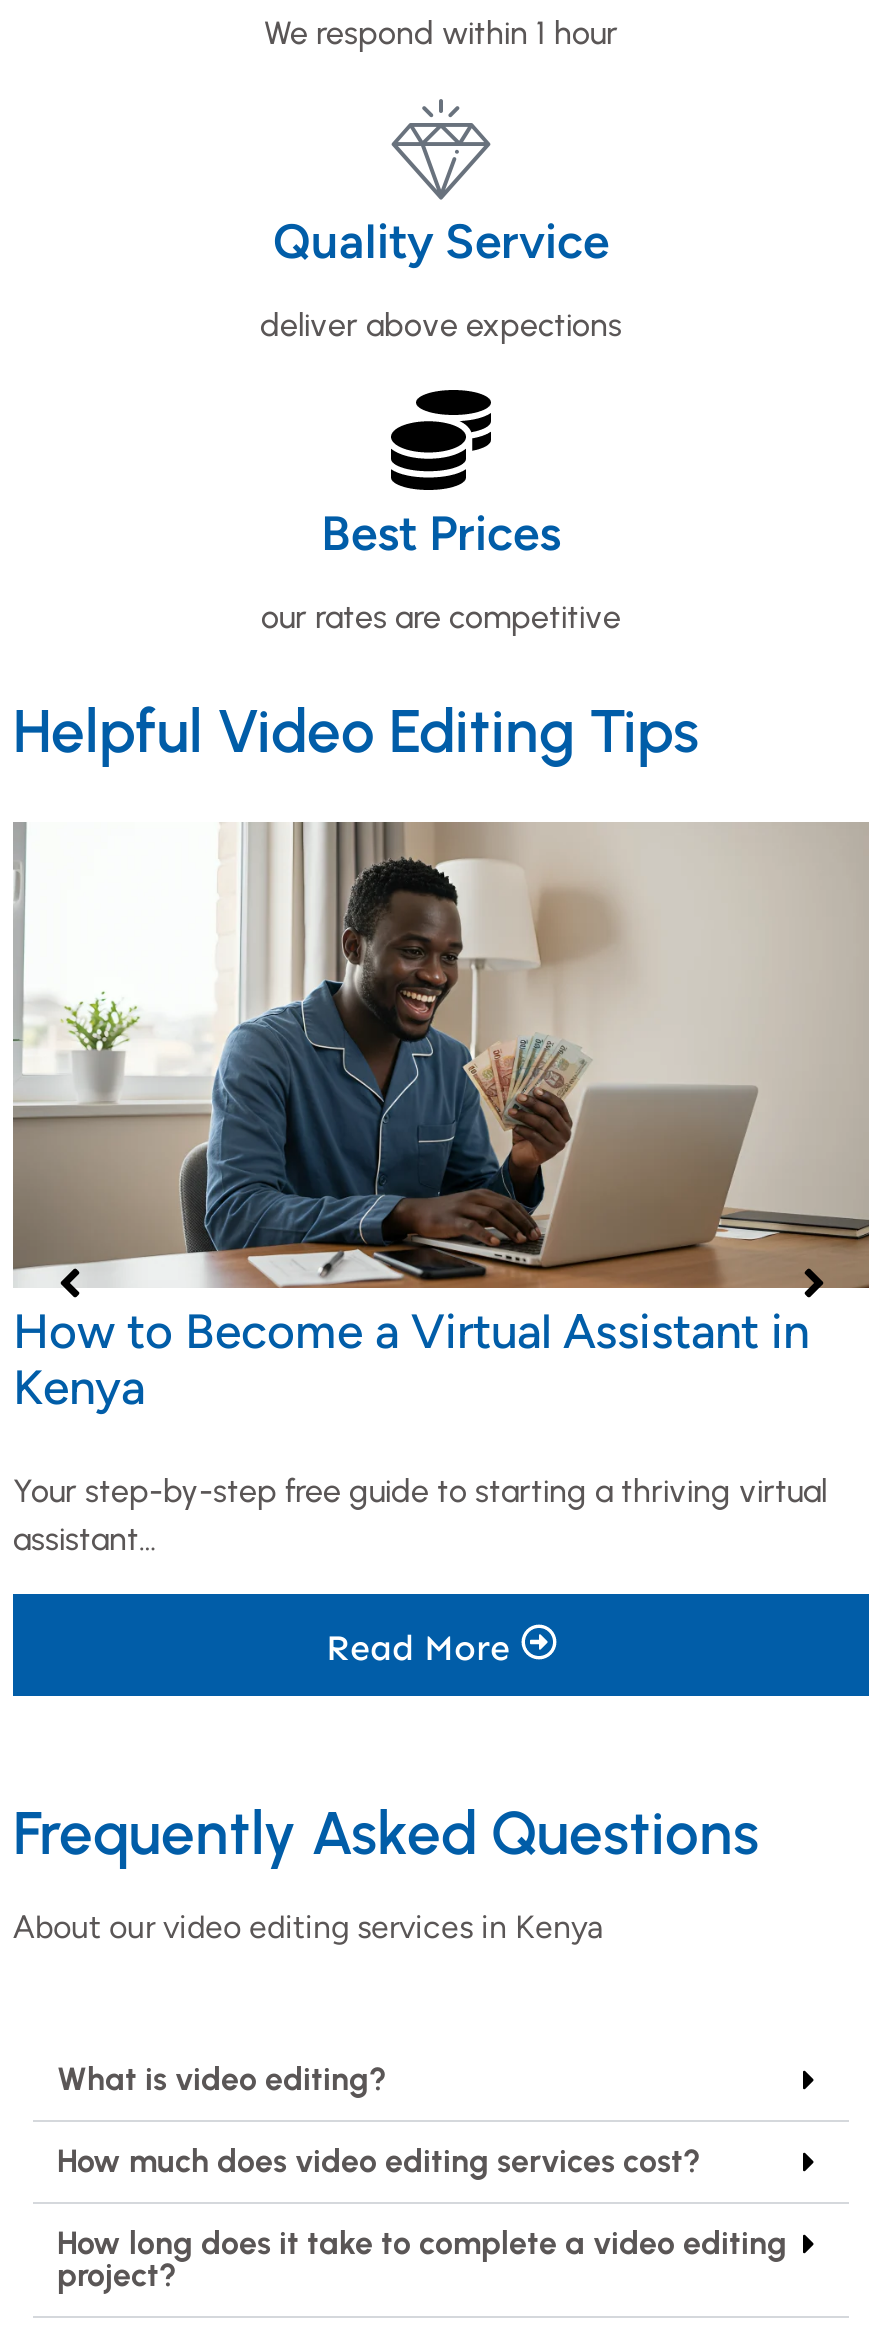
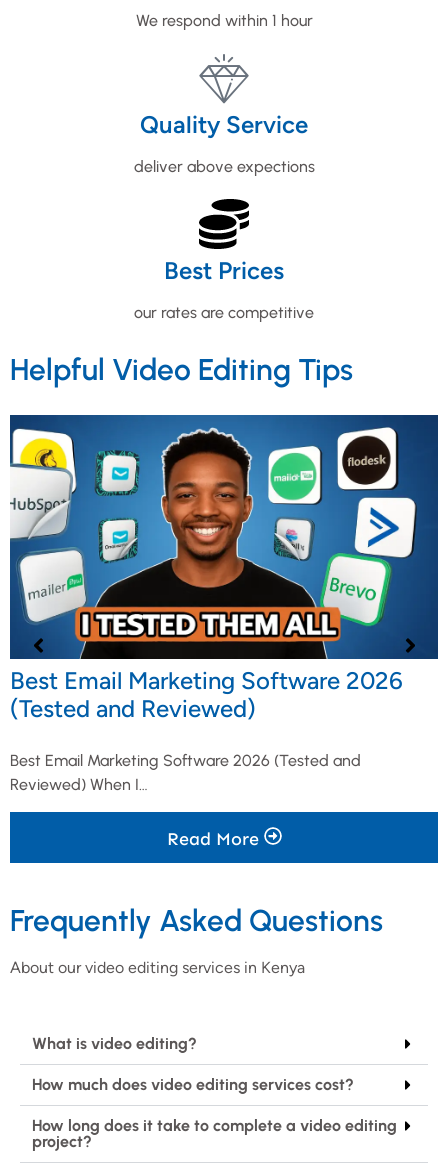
- [image]
- How to Become a Virtual Assistant in
- Kenya
+ [image]
+ Best Email Marketing Software 2026
+ (Tested and Reviewed)

- Your step-by-step free guide to starting a thriving virtual
- assistant…
+ Best Email Marketing Software 2026 (Tested and
+ Reviewed) When I…
